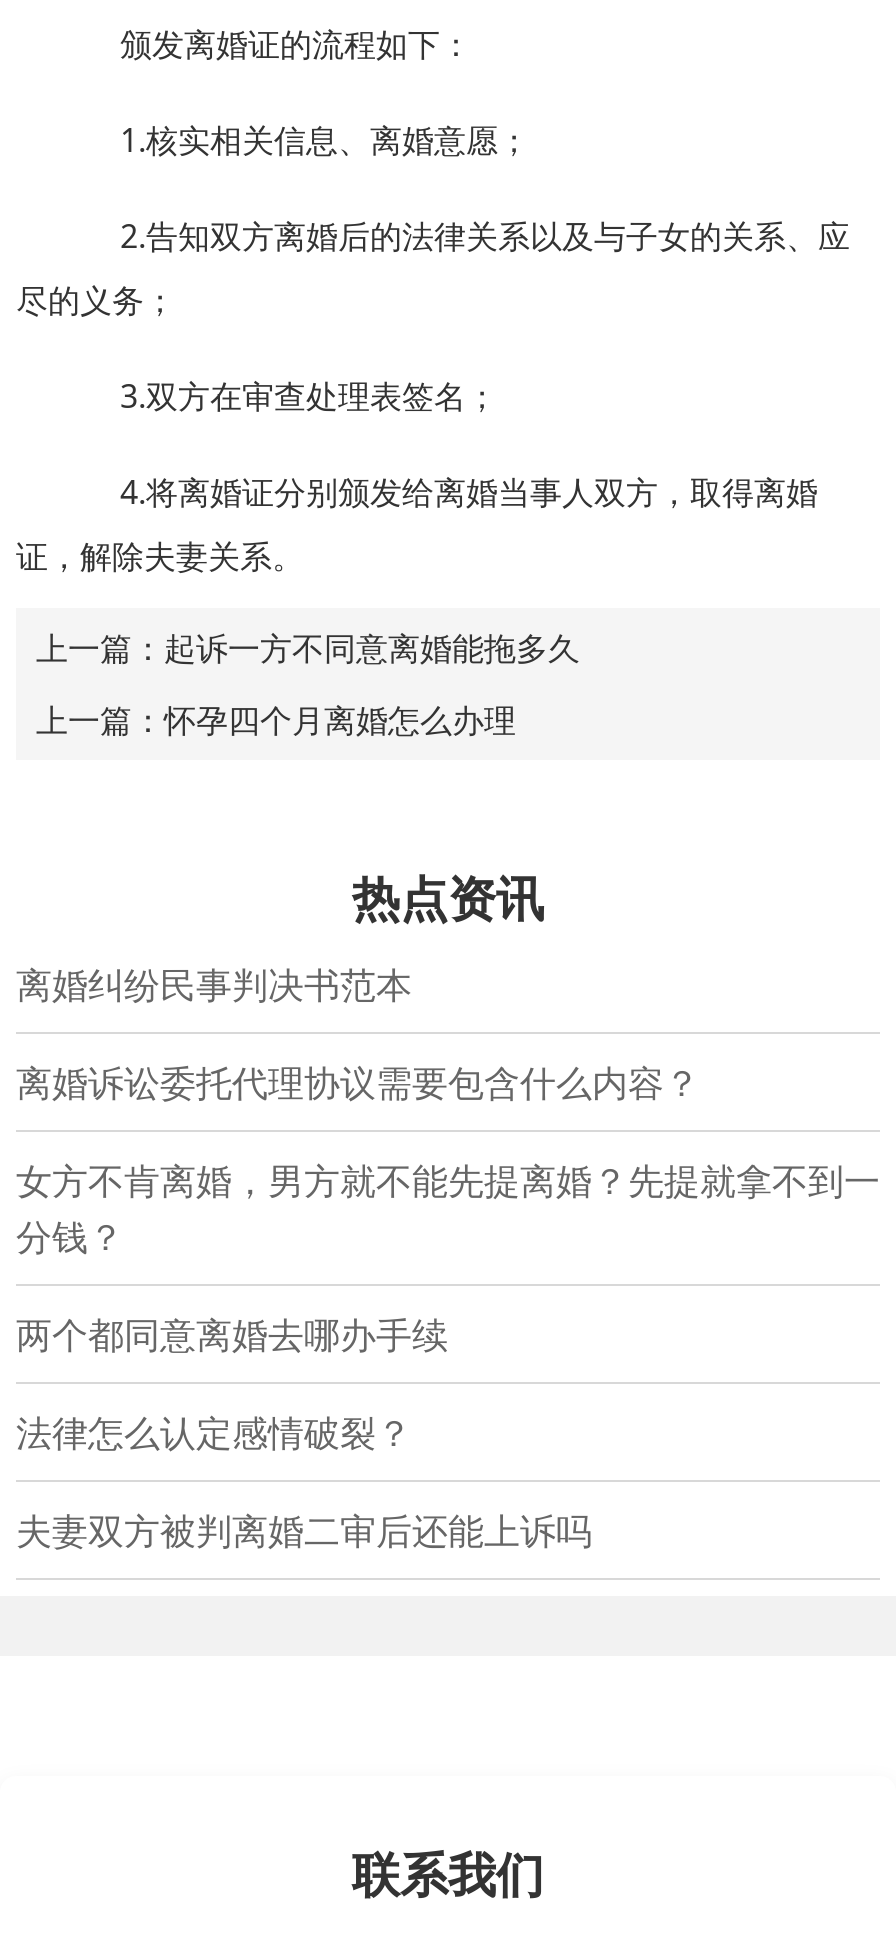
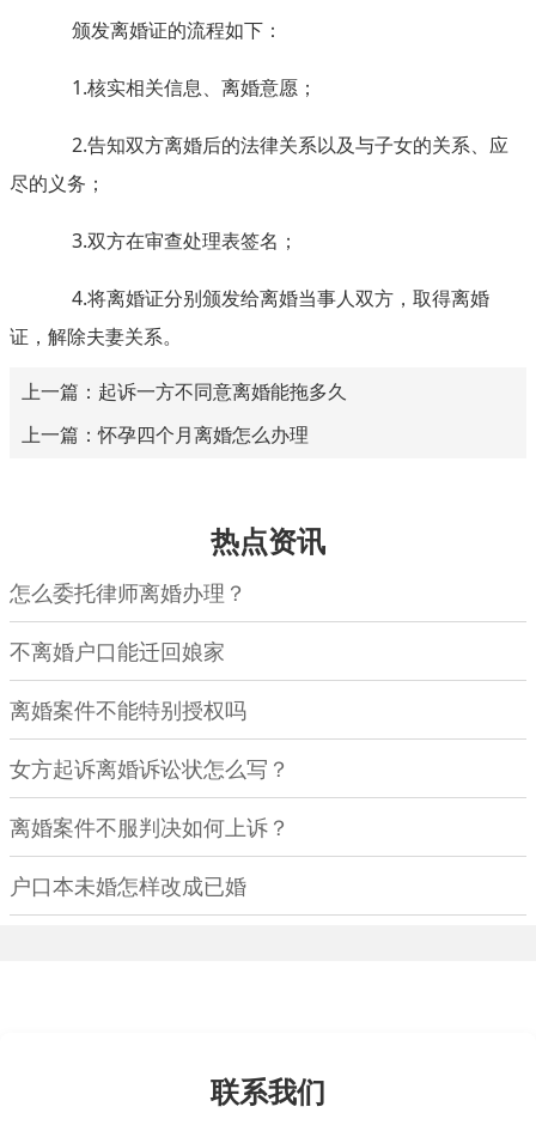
- 离婚纠纷民事判决书范本
+ 怎么委托律师离婚办理？

- 离婚诉讼委托代理协议需要包含什么内容？
+ 不离婚户口能迁回娘家

- 女方不肯离婚，男方就不能先提离婚？先提就拿不到一
- 分钱？
+ 离婚案件不能特别授权吗

- 两个都同意离婚去哪办手续
+ 女方起诉离婚诉讼状怎么写？

- 法律怎么认定感情破裂？
+ 离婚案件不服判决如何上诉？

- 夫妻双方被判离婚二审后还能上诉吗
+ 户口本未婚怎样改成已婚
